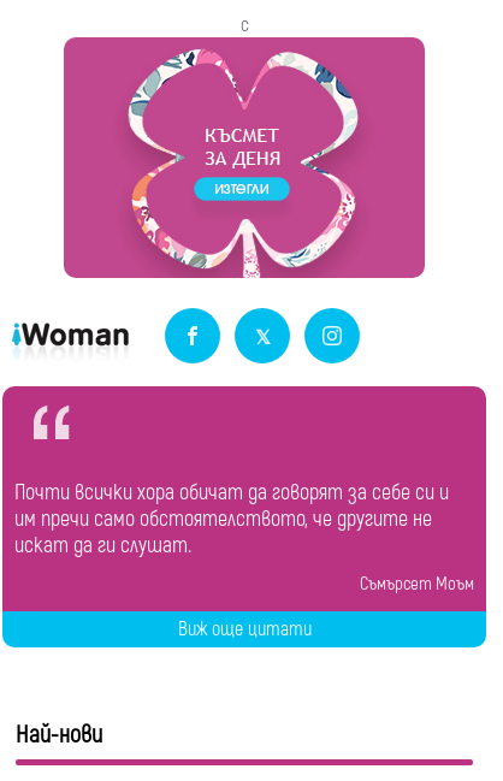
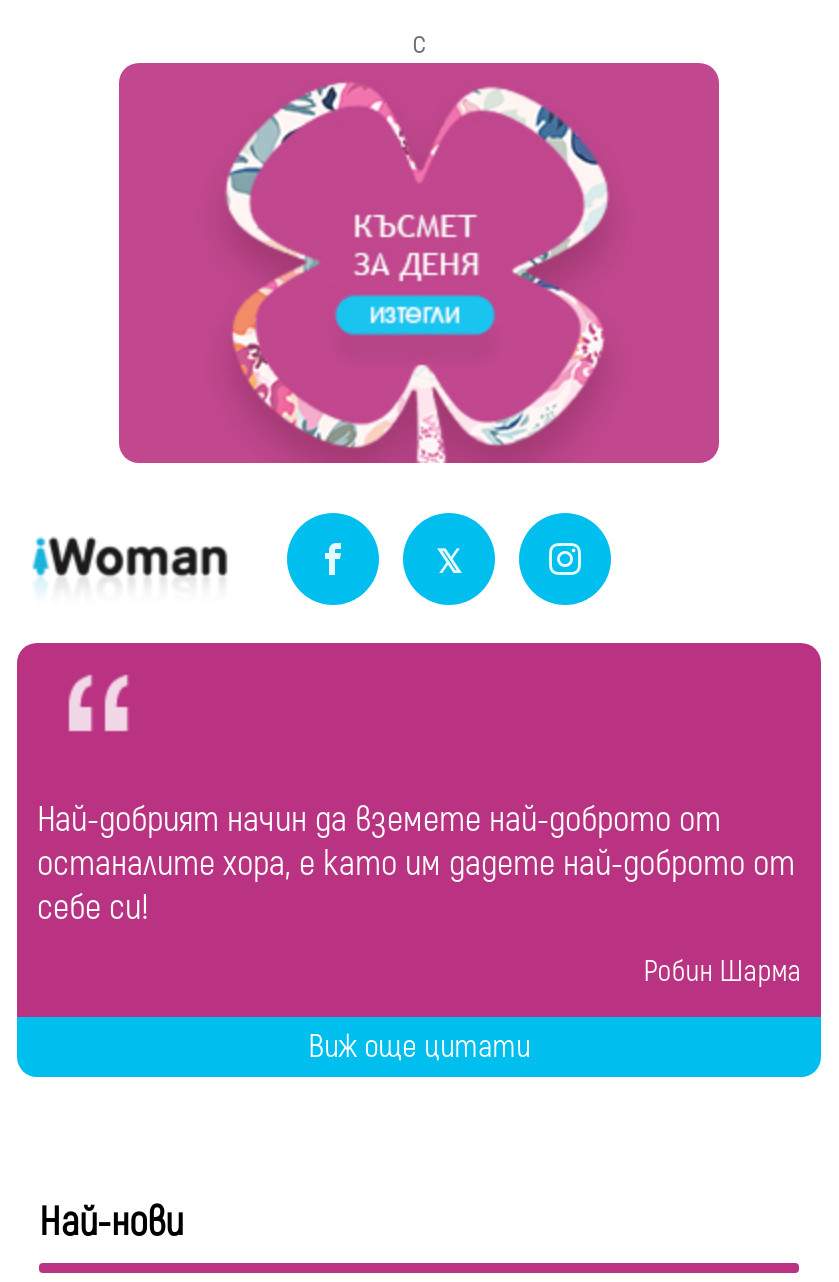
- Почти всички хора обичат да говорят за себе си и
- им пречи само обстоятелството, че другите не
- искат да ги слушат.
+ Най-добрият начин да вземете най-доброто от
+ останалите хора, е като им дадете най-доброто от
+ себе си!

- Съмърсет Моъм
+ Робин Шарма
